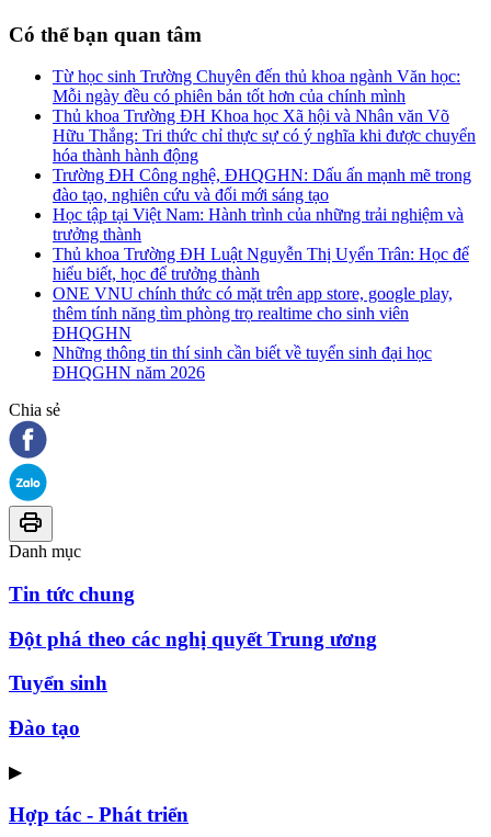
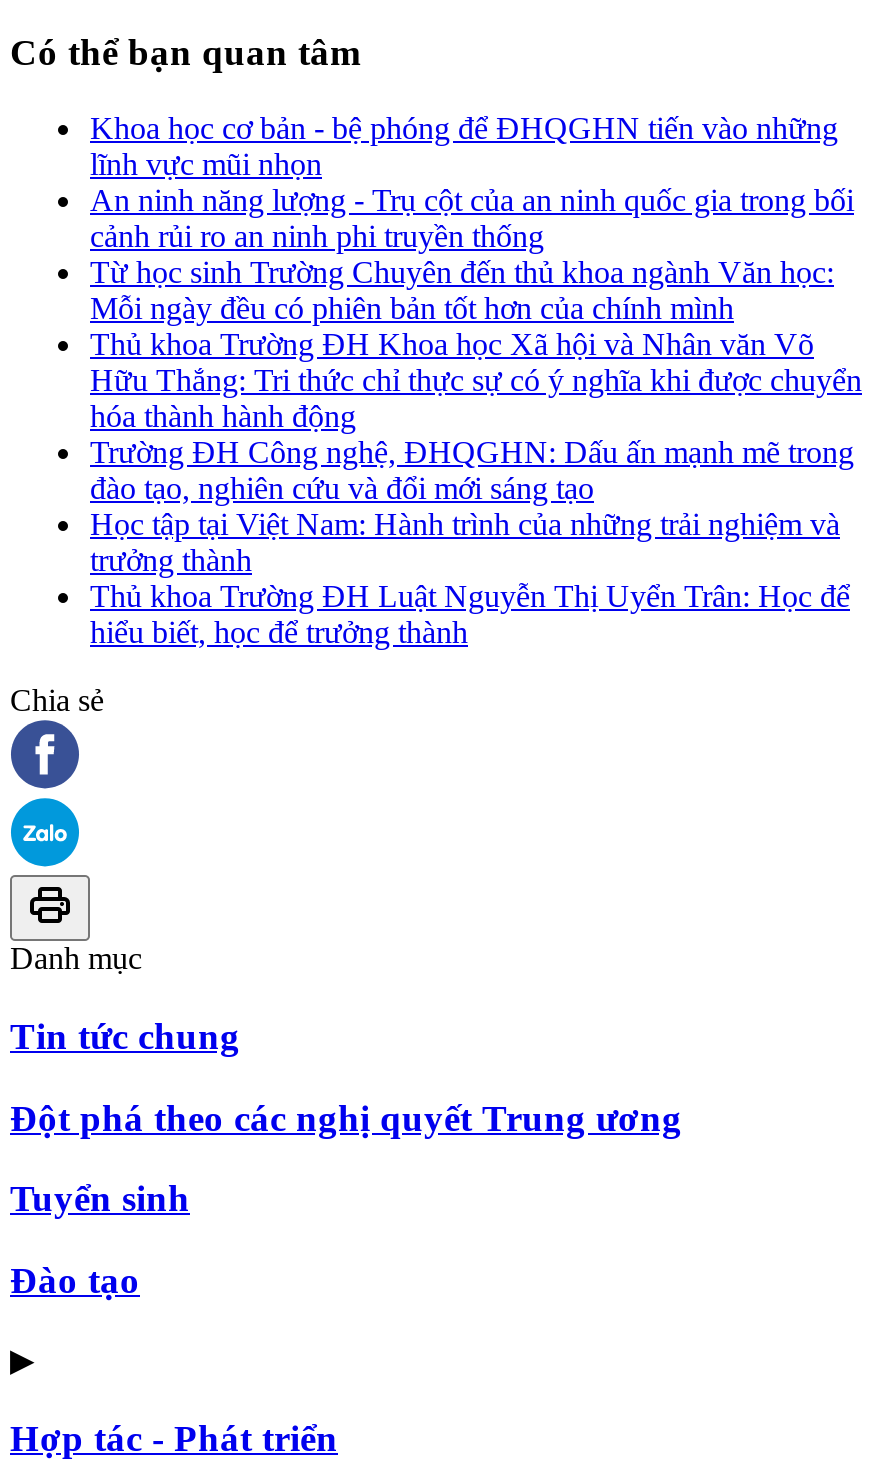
+ Khoa học cơ bản - bệ phóng để ĐHQGHN tiến vào những
+ lĩnh vực mũi nhọn
+ An ninh năng lượng - Trụ cột của an ninh quốc gia trong bối
+ cảnh rủi ro an ninh phi truyền thống

moved down: Từ học sinh Trường Chuyên đến thủ khoa ngành Văn học: | Mỗi ngày đều có phiên bản tốt hơn của chính mình | Thủ khoa Trường ĐH Khoa học Xã hội và Nhân văn Võ | ... | Thủ khoa Trường ĐH Luật Nguyễn Thị Uyển Trân: Học để | hiểu biết, học để trưởng thành

- ONE VNU chính thức có mặt trên app store, google play,
- thêm tính năng tìm phòng trọ realtime cho sinh viên
- ĐHQGHN
- Những thông tin thí sinh cần biết về tuyển sinh đại học
- ĐHQGHN năm 2026
